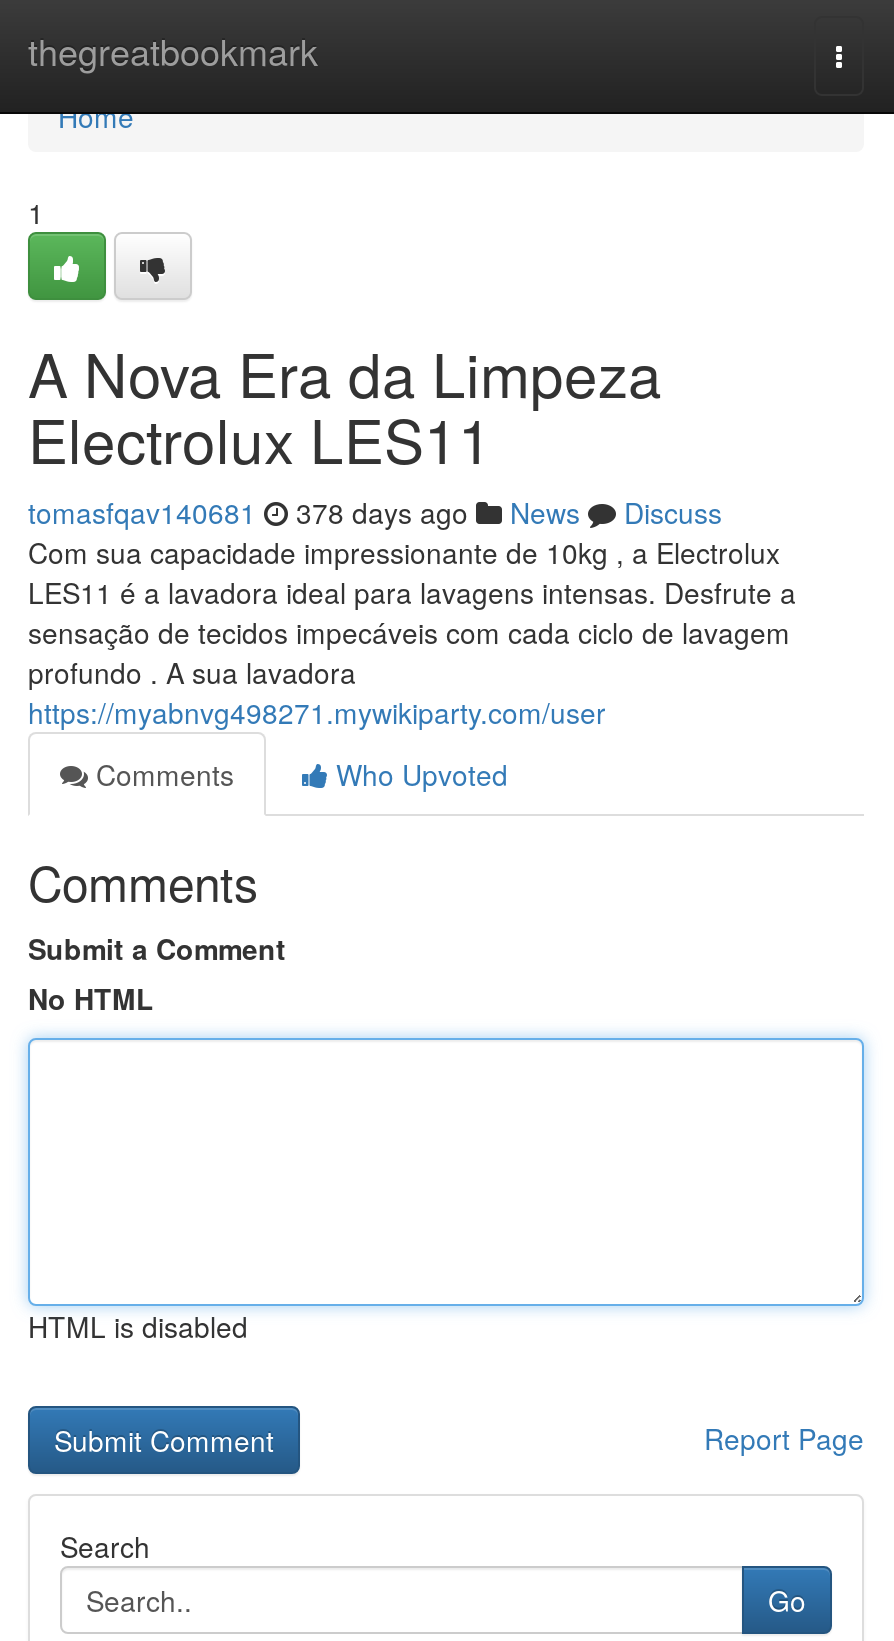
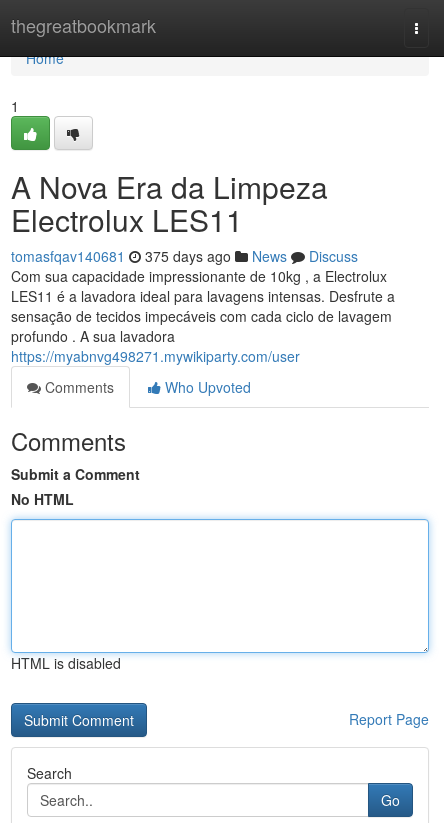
- tomasfqav140681 378 days ago News Discuss
+ tomasfqav140681 375 days ago News Discuss
